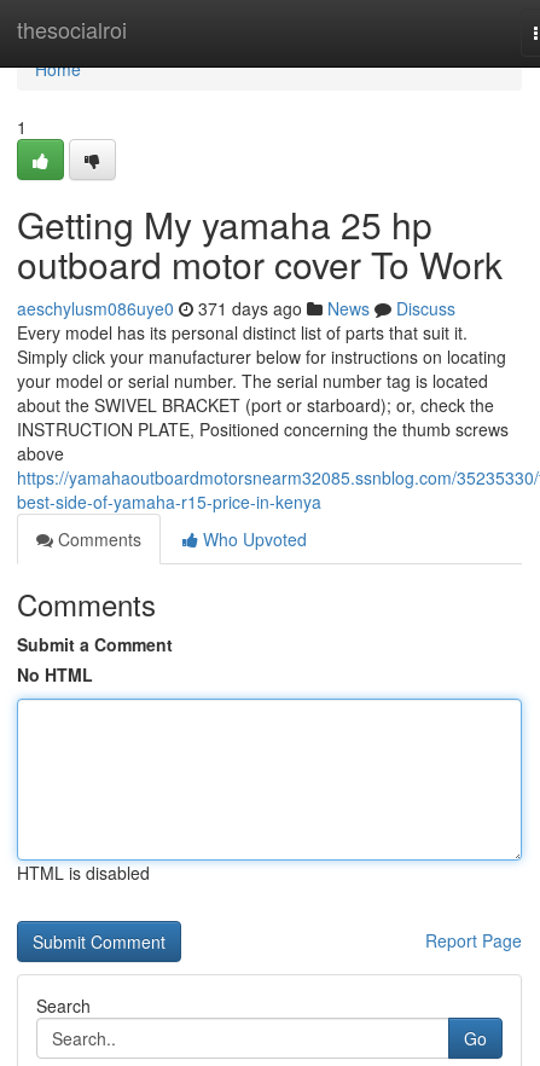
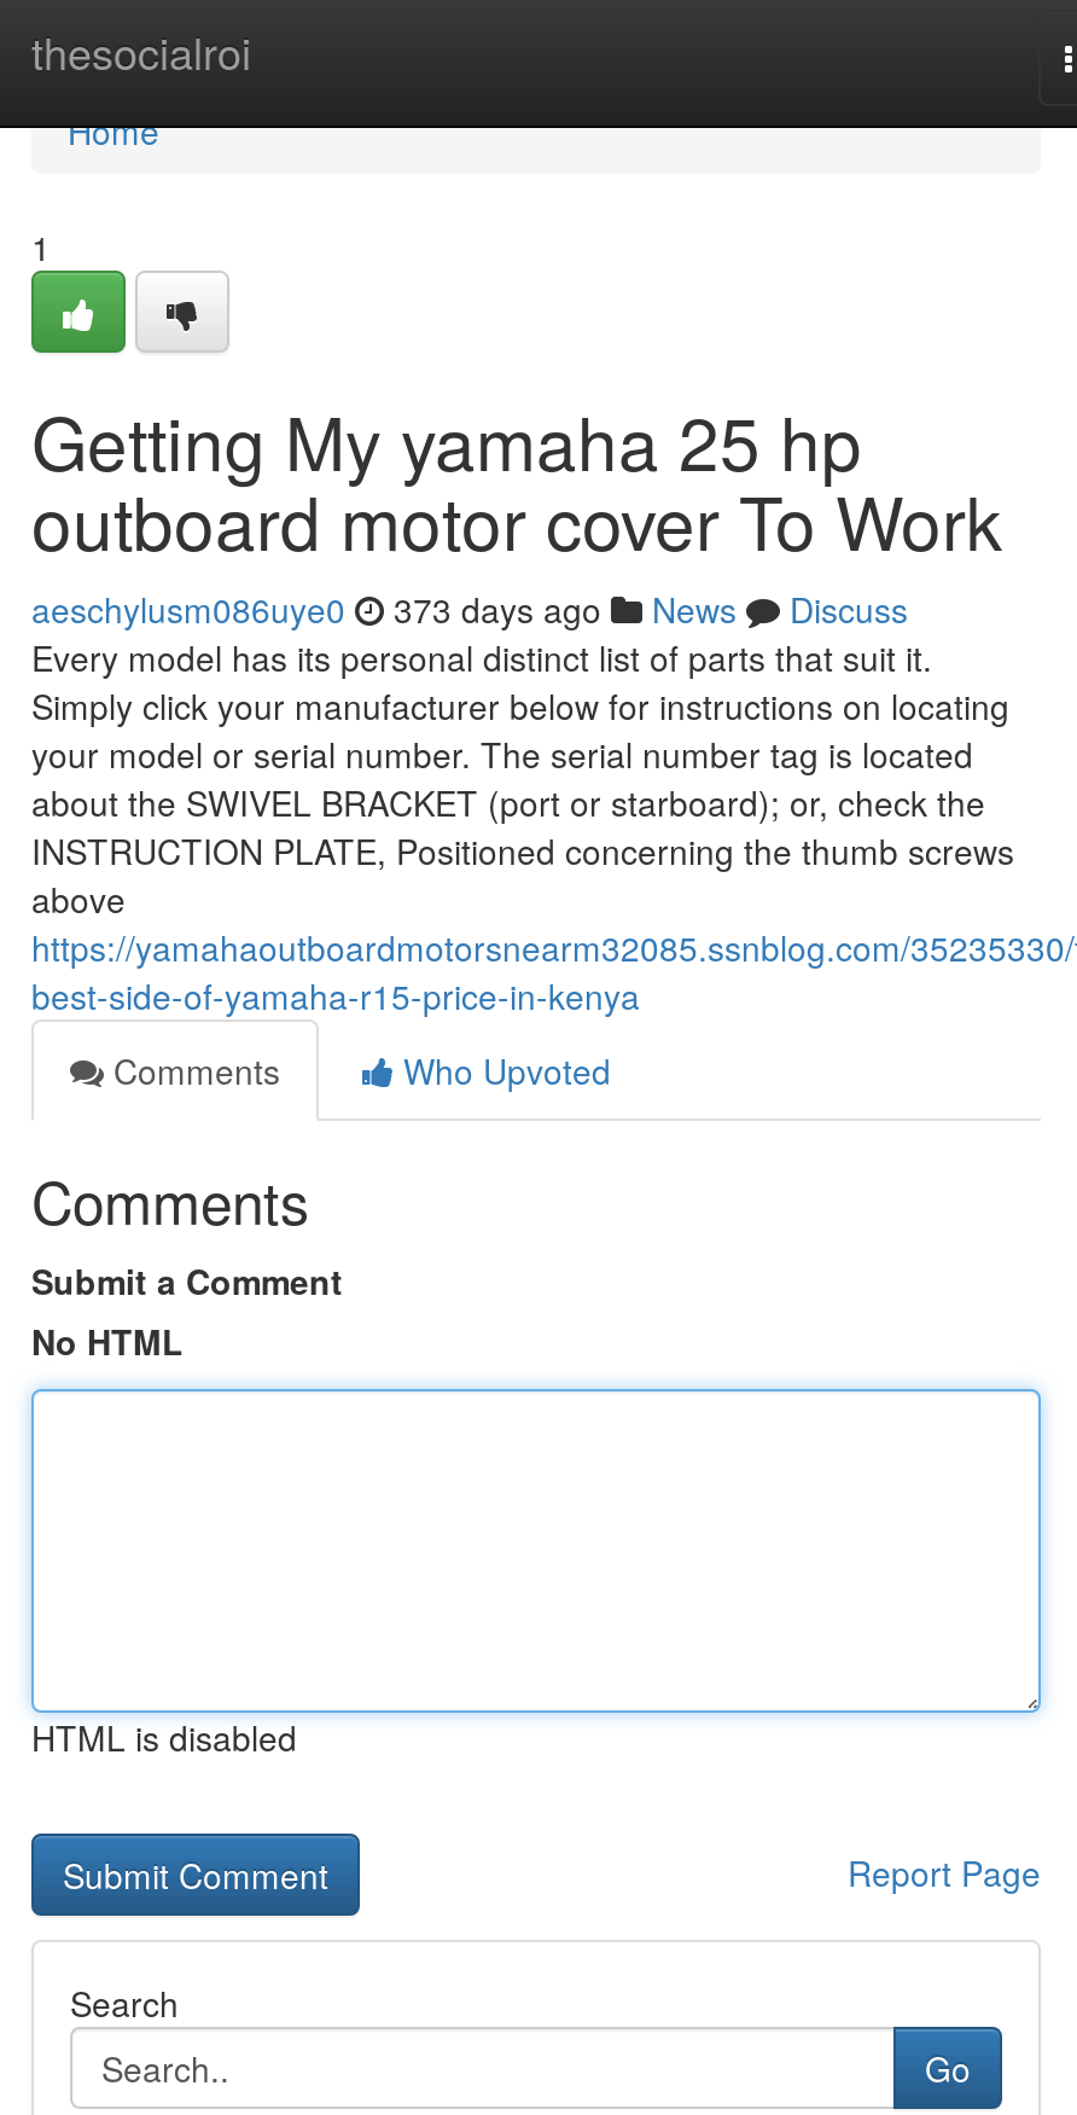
- aeschylusm086uye0 371 days ago News Discuss
+ aeschylusm086uye0 373 days ago News Discuss
